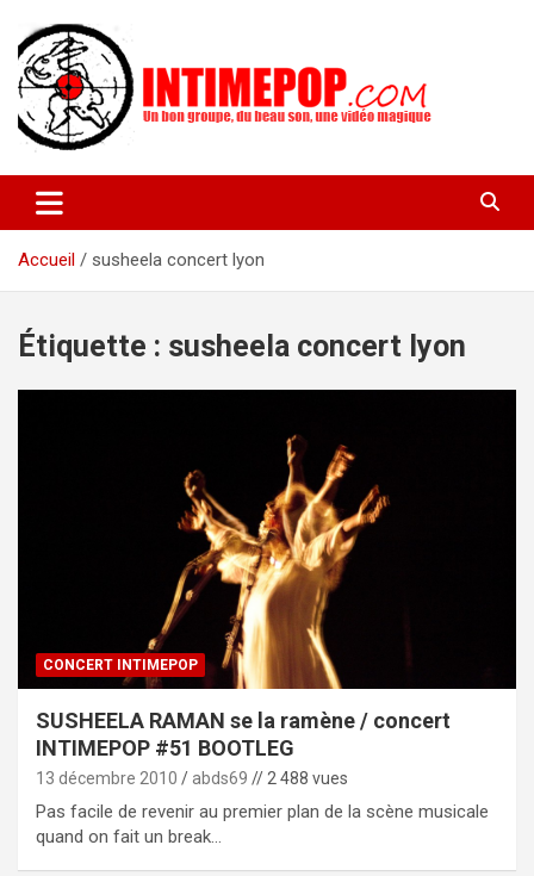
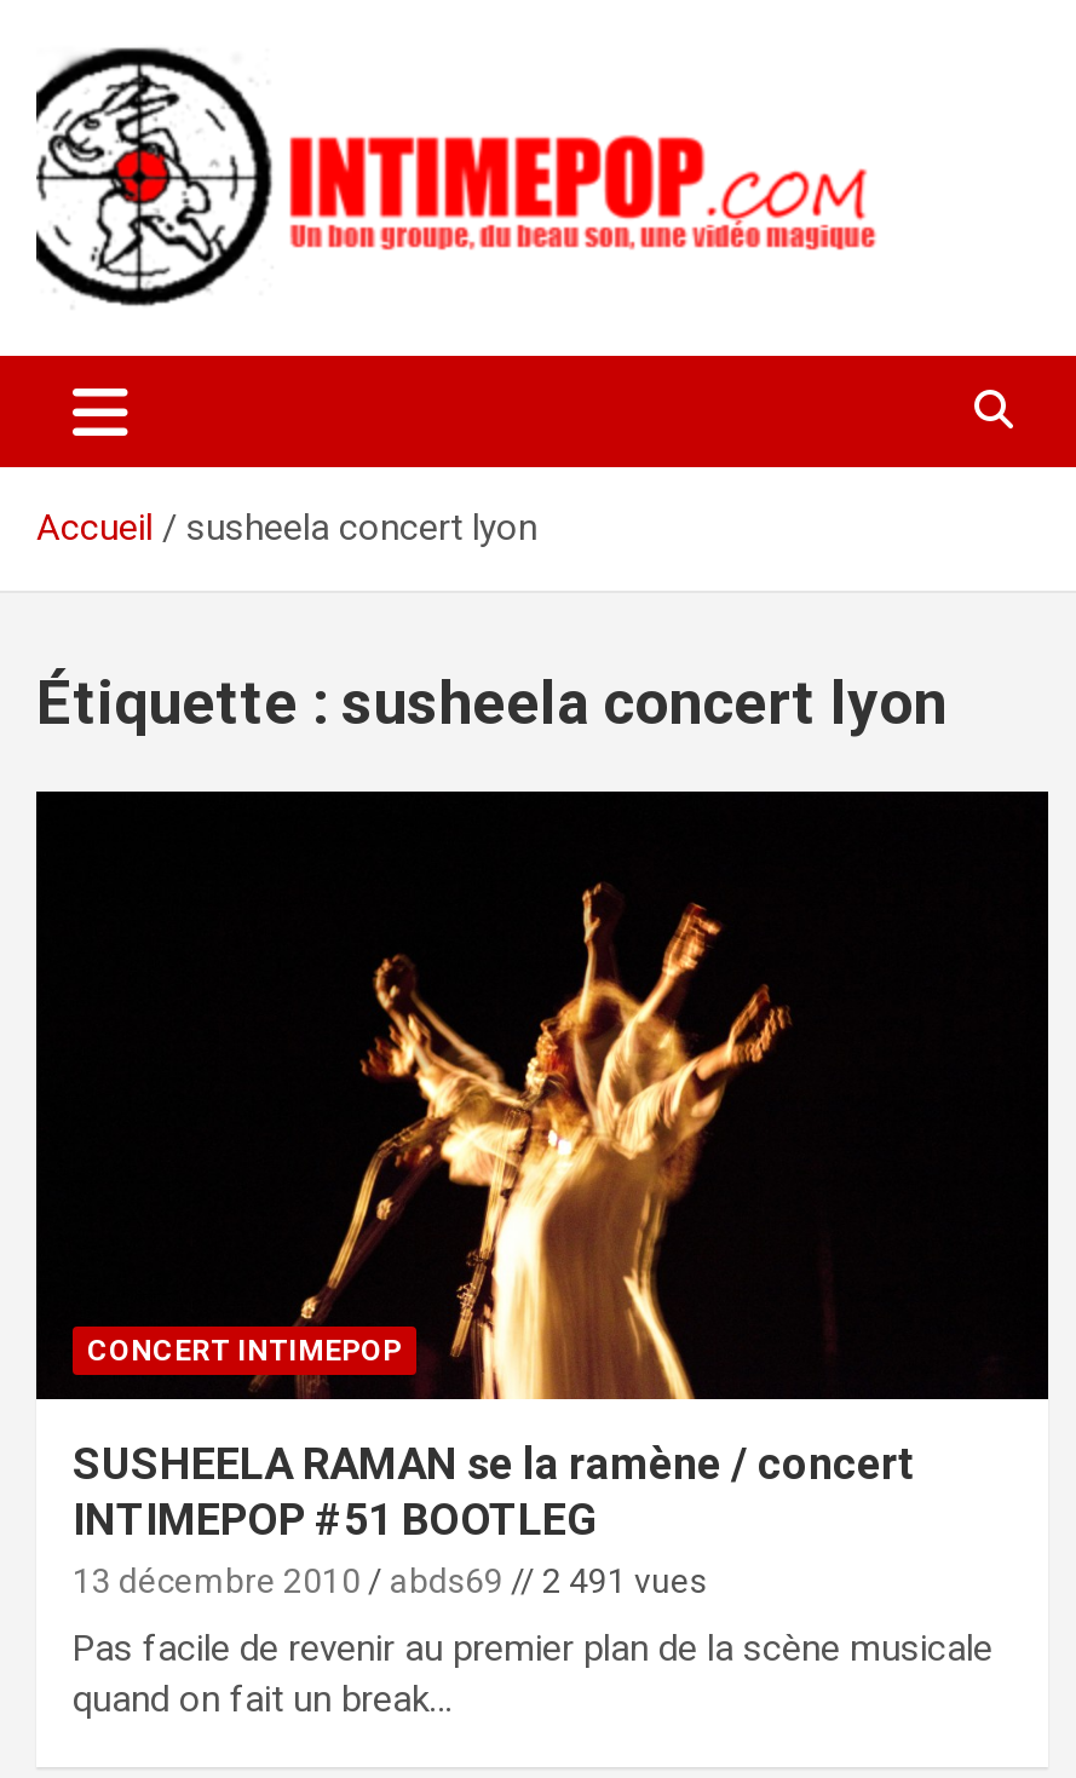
- 13 décembre 2010 abds69 // 2 488 vues
+ 13 décembre 2010 abds69 // 2 491 vues
